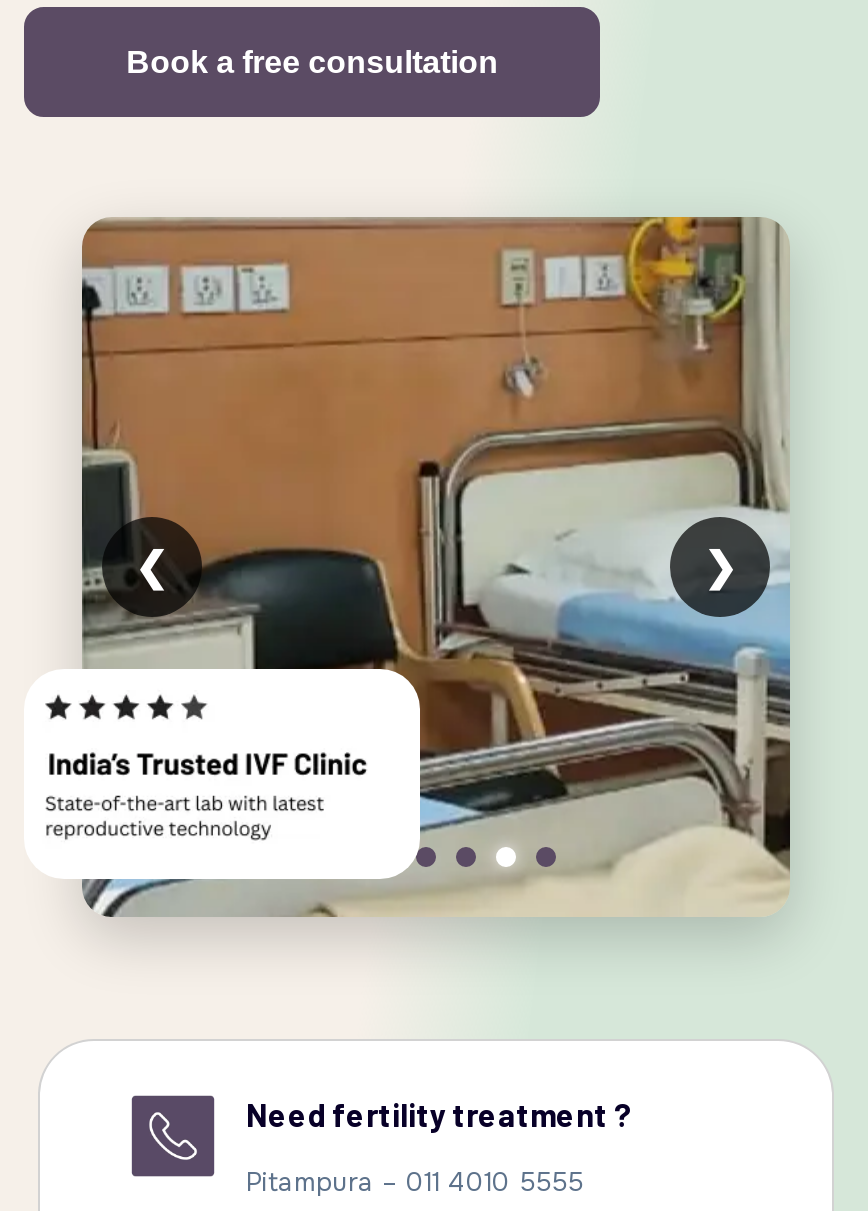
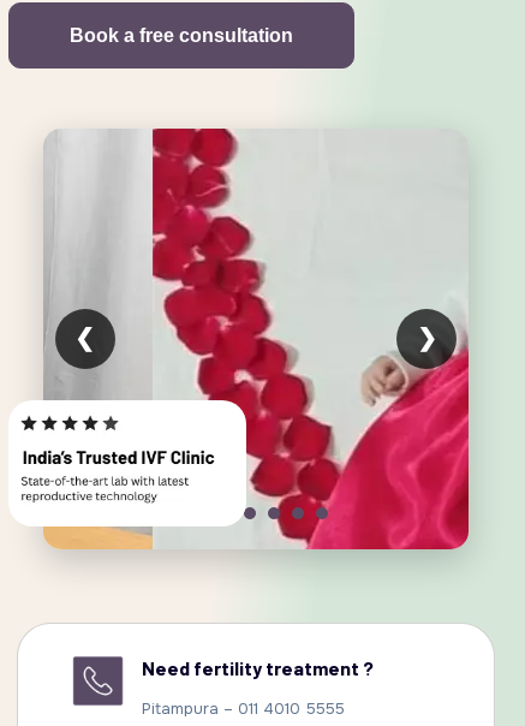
- [image]
+ [image]
